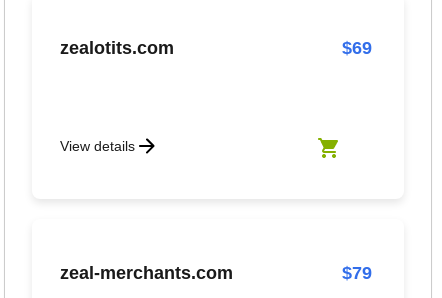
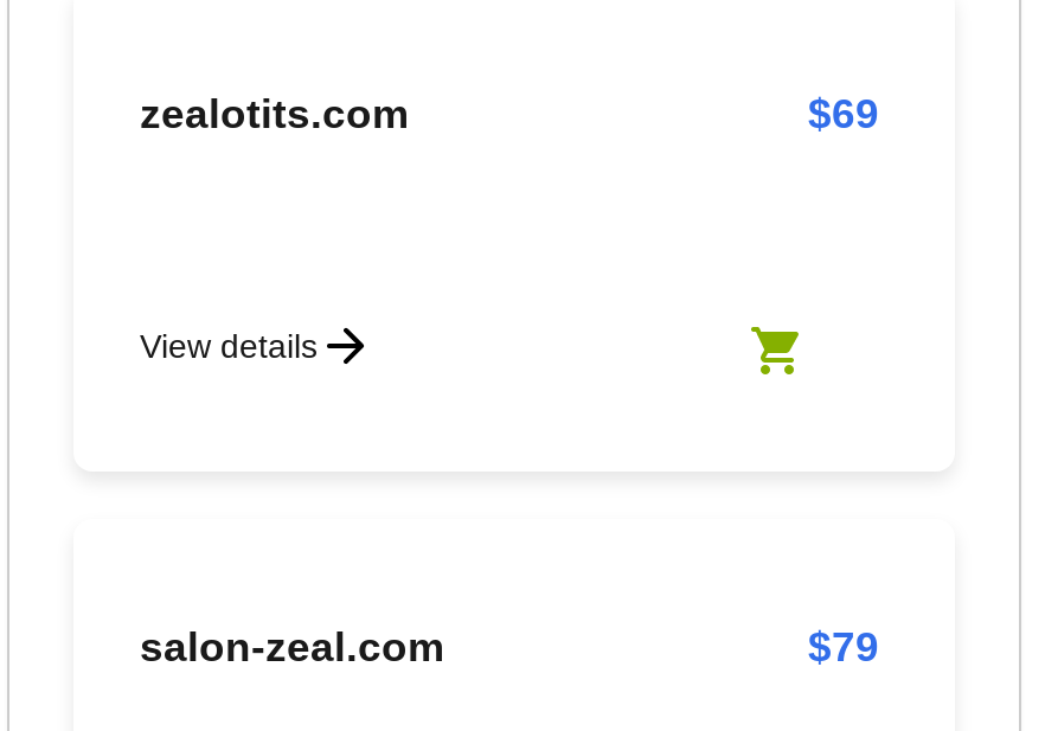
- zeal-merchants.com
+ salon-zeal.com
